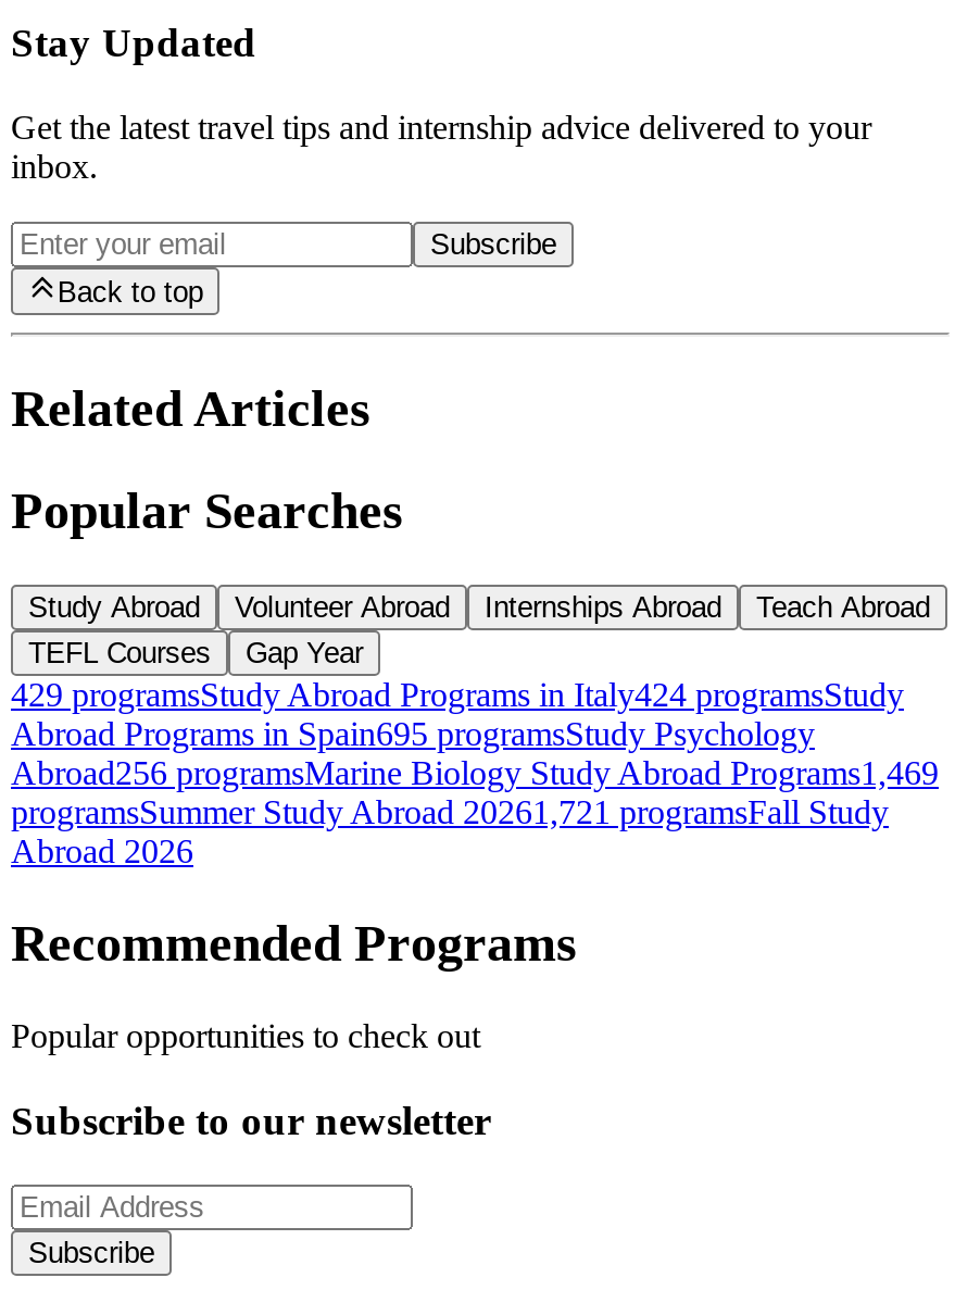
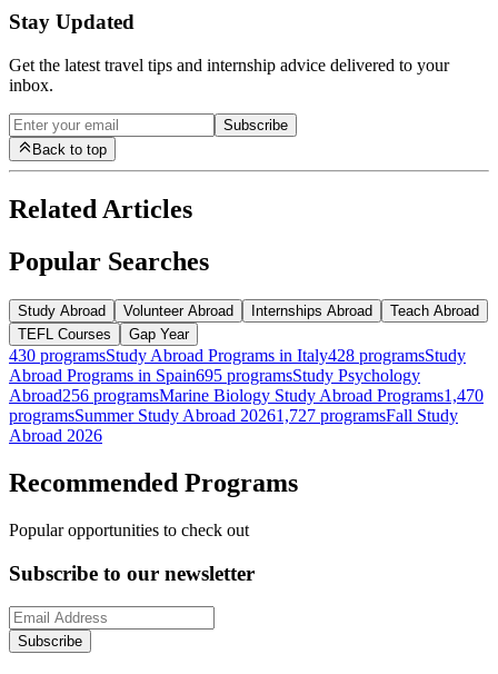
- 429programsStudy Abroad Programs in Italy424 programsStudy
+ 430programsStudy Abroad Programs in Italy428 programsStudy

- Abroad256 programsMarine Biology Study Abroad Programs1,469
+ Abroad256 programsMarine Biology Study Abroad Programs1,470

- programsSummer Study Abroad 20261,721 programsFall Study
+ programsSummer Study Abroad 20261,727 programsFall Study
